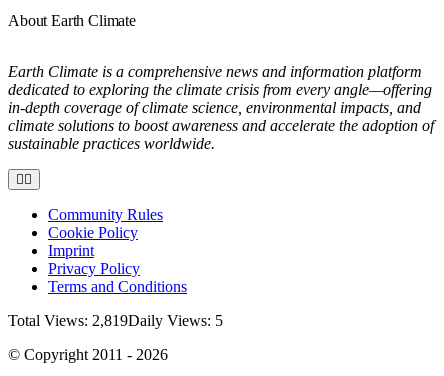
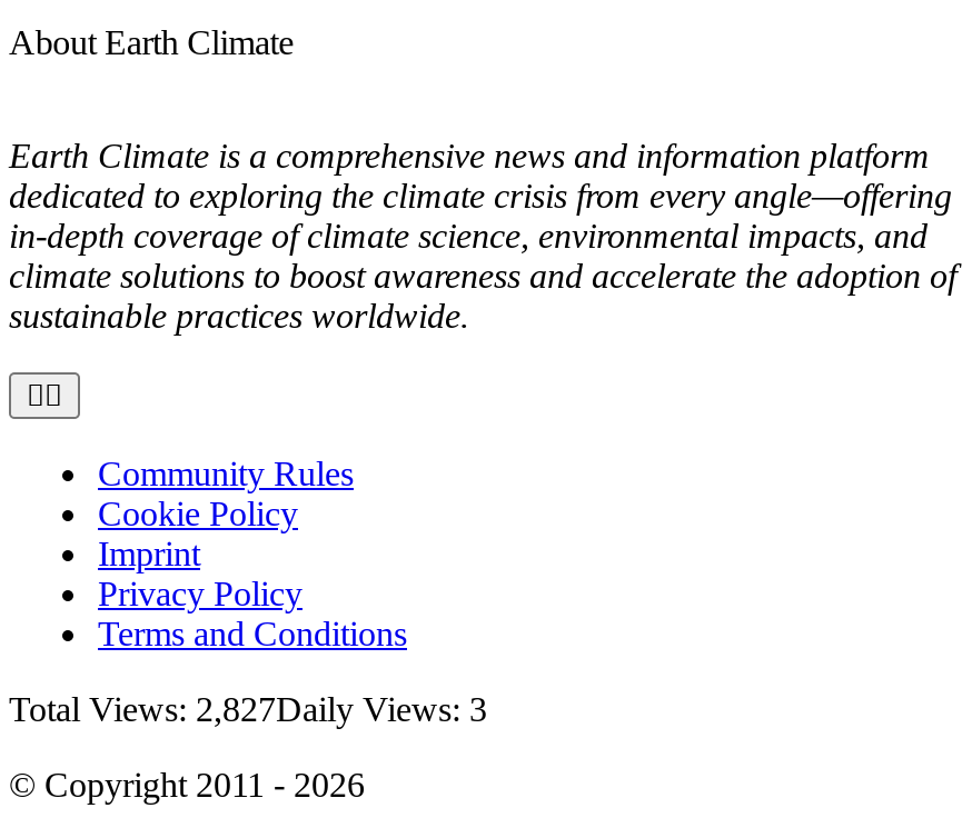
- Total Views: 2,819Daily Views: 5
+ Total Views: 2,827Daily Views: 3
